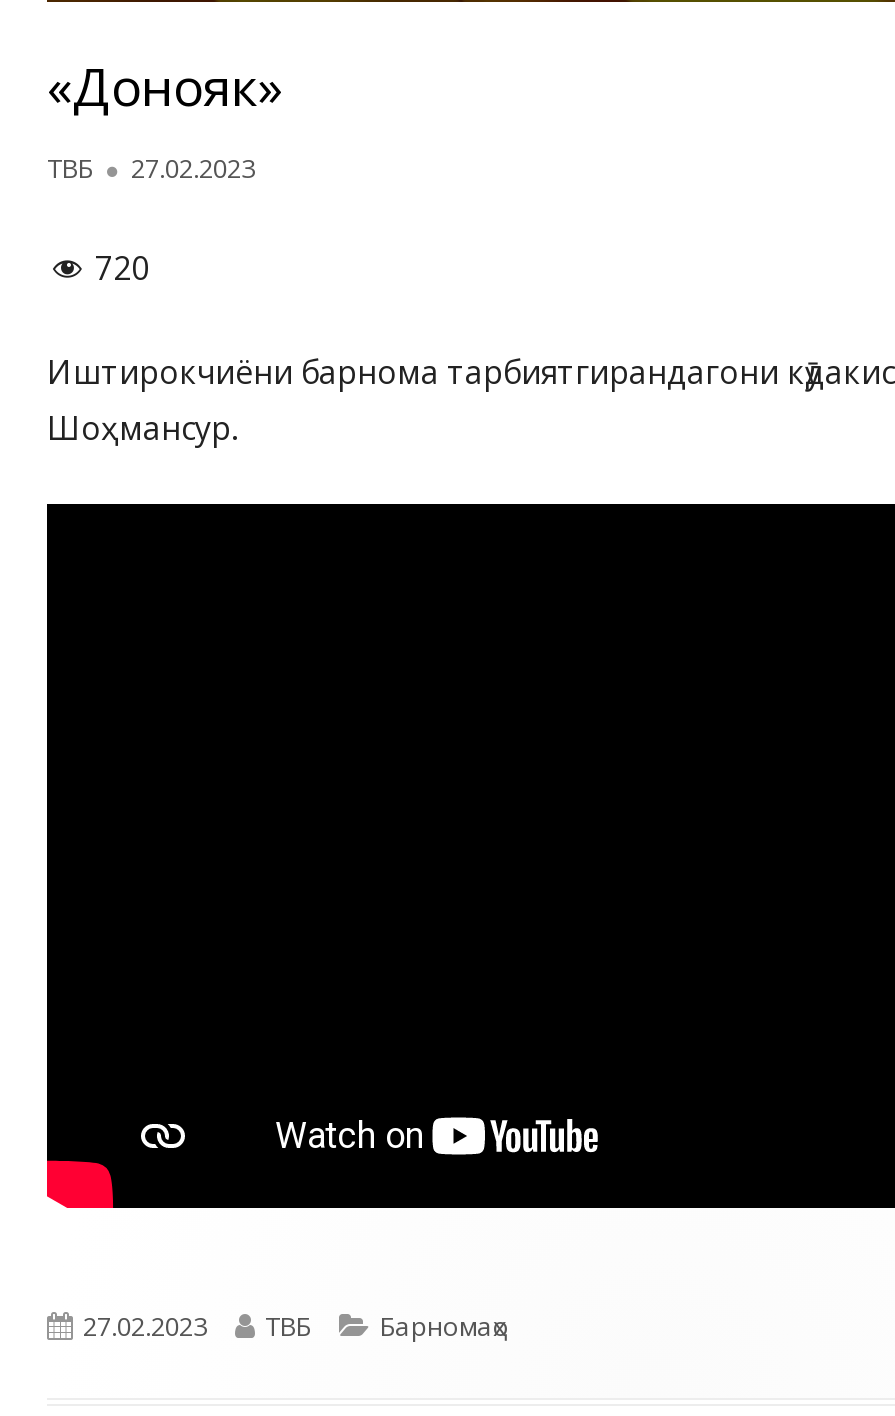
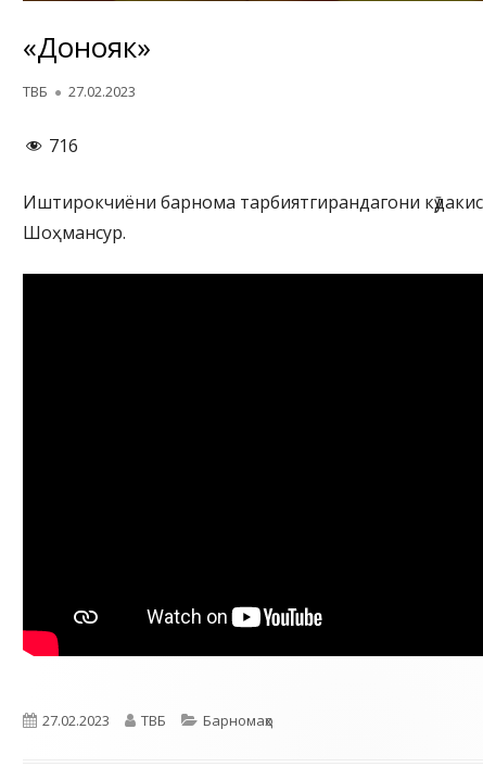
- 720
+ 716
